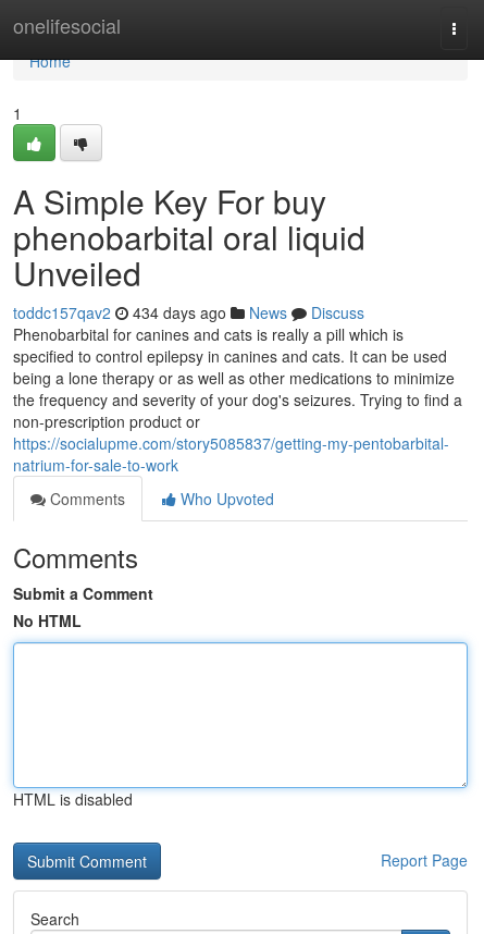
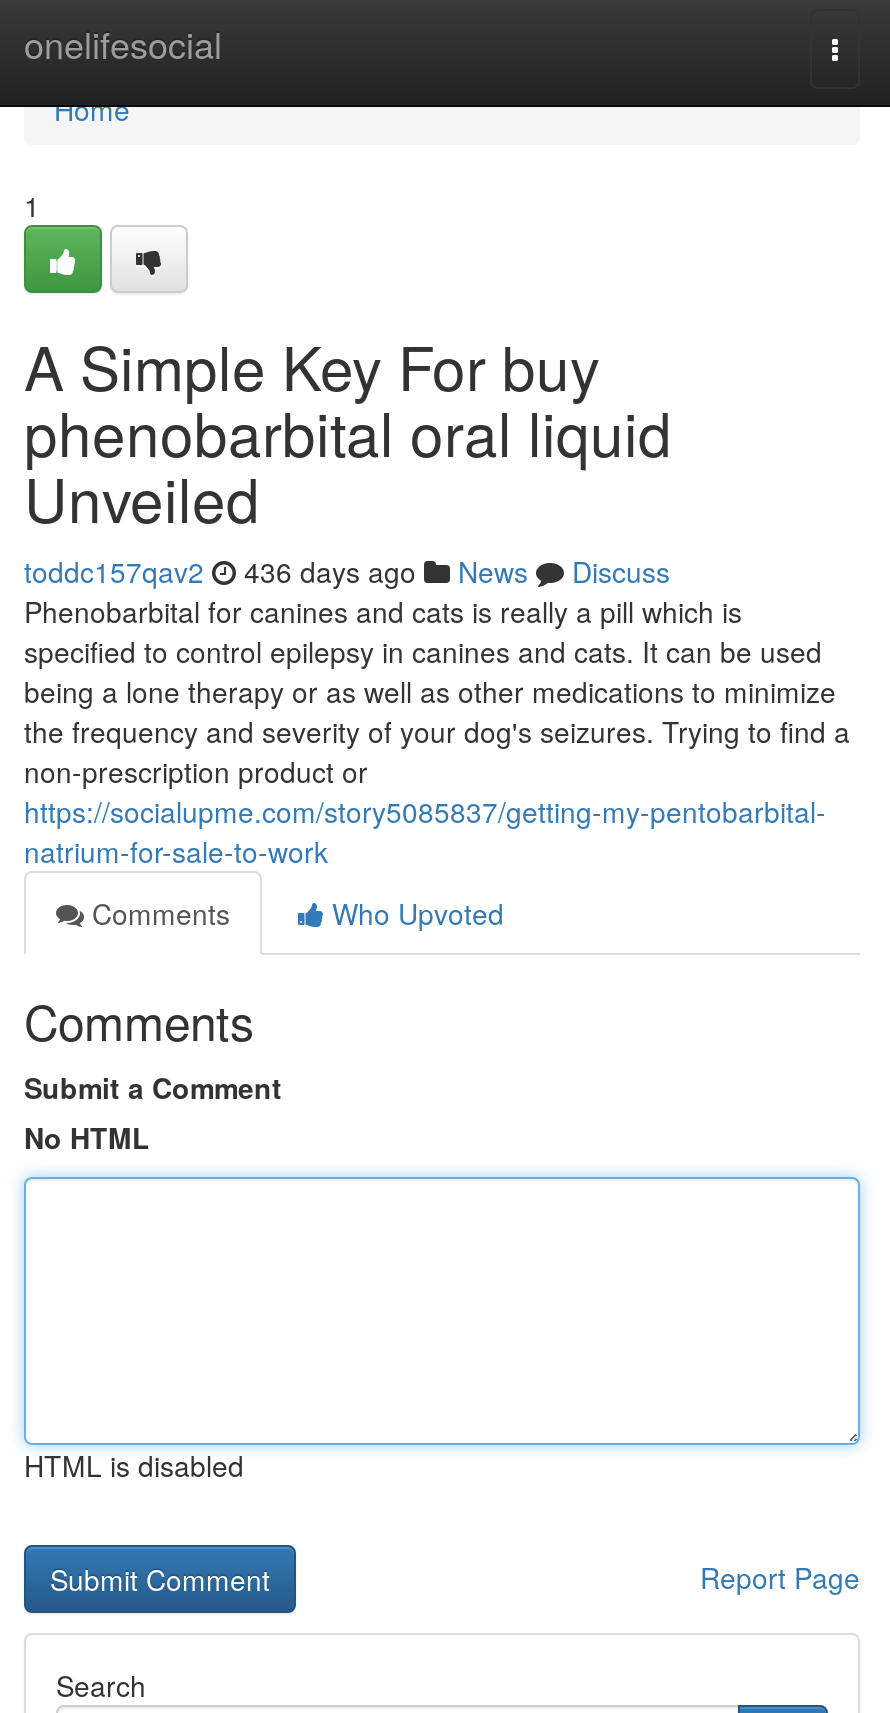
- toddc157qav2 434 days ago News Discuss
+ toddc157qav2 436 days ago News Discuss
